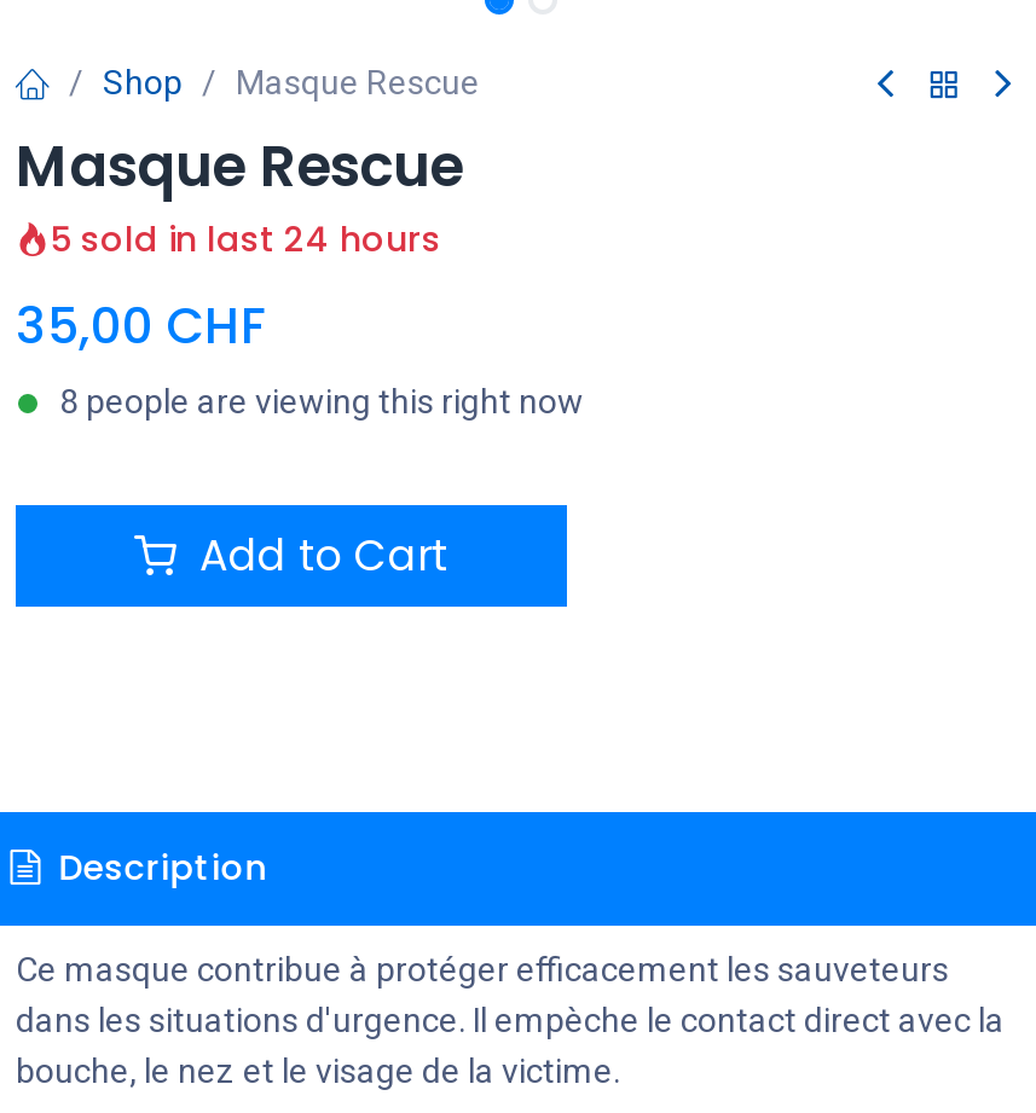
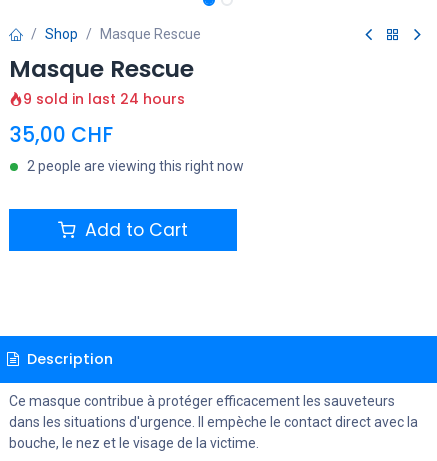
- 5 sold in last 24 hours
+ 9 sold in last 24 hours

- 8 people are viewing this right now
+ 2 people are viewing this right now
